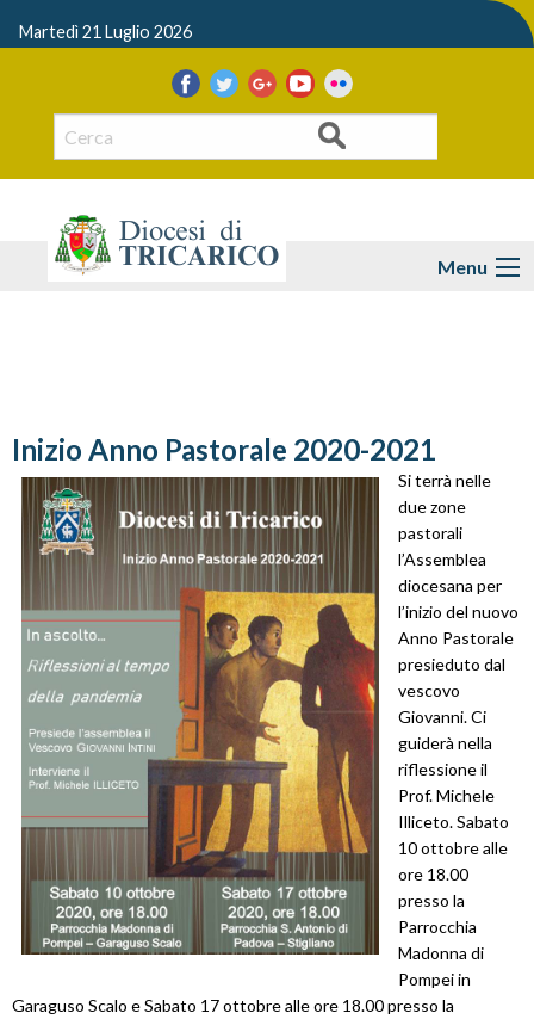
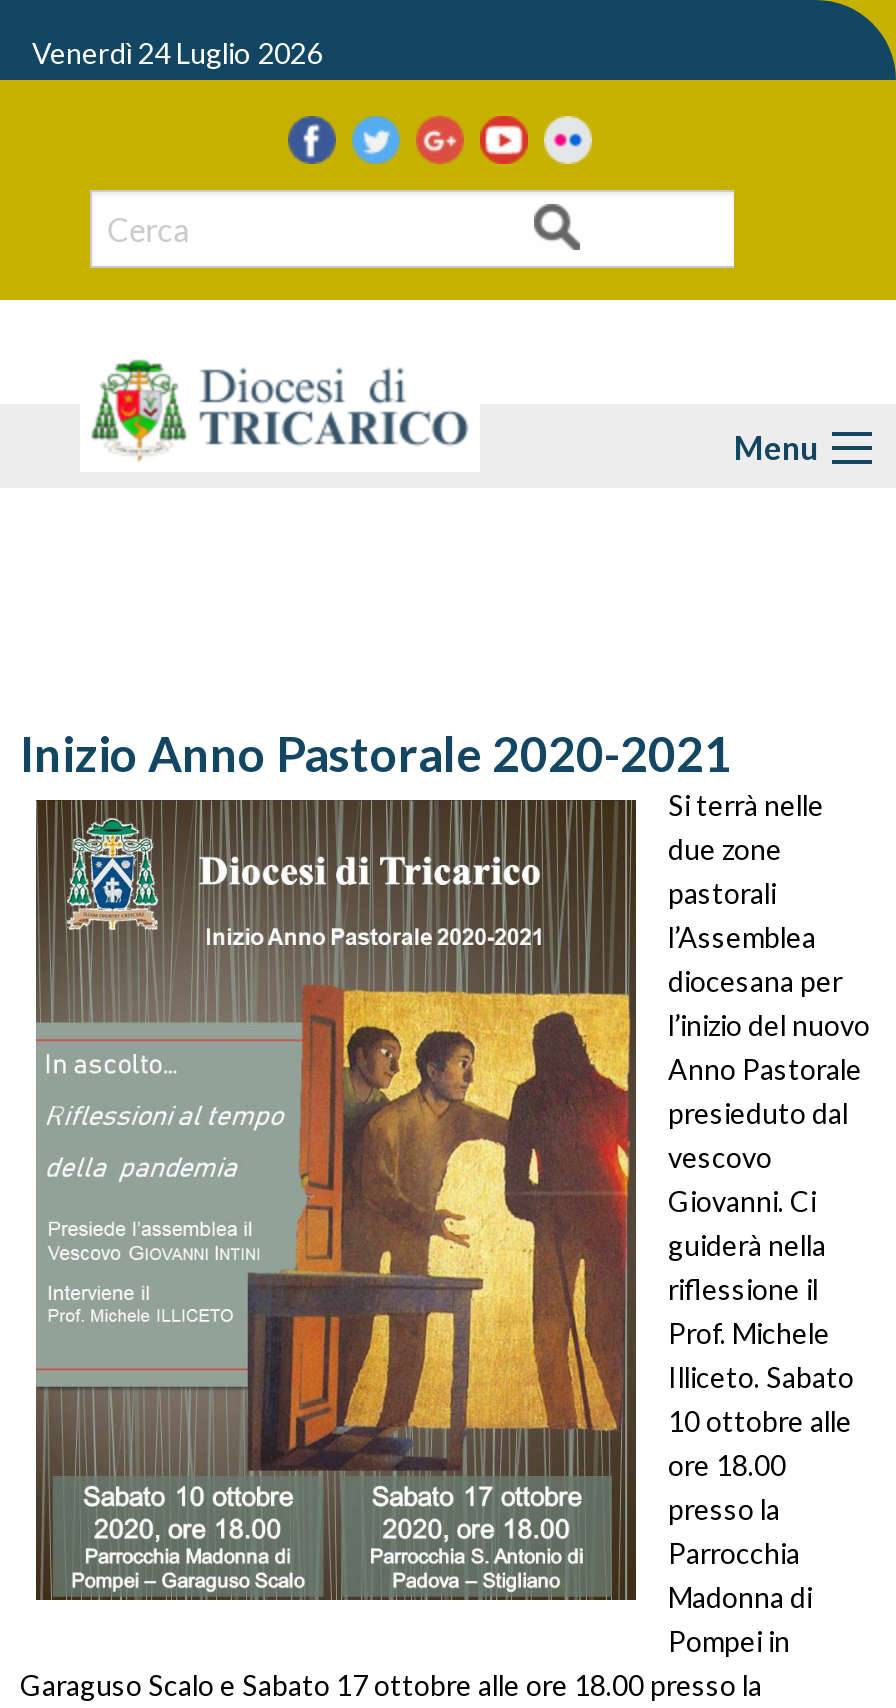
- Martedì 21 Luglio 2026
+ Venerdì 24 Luglio 2026
